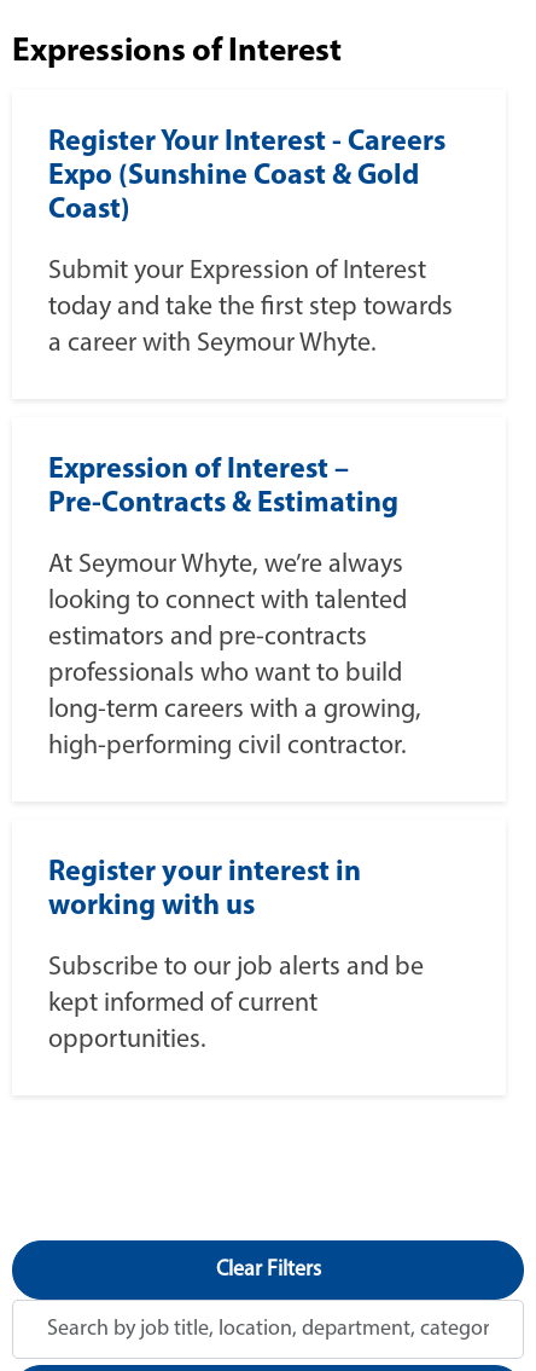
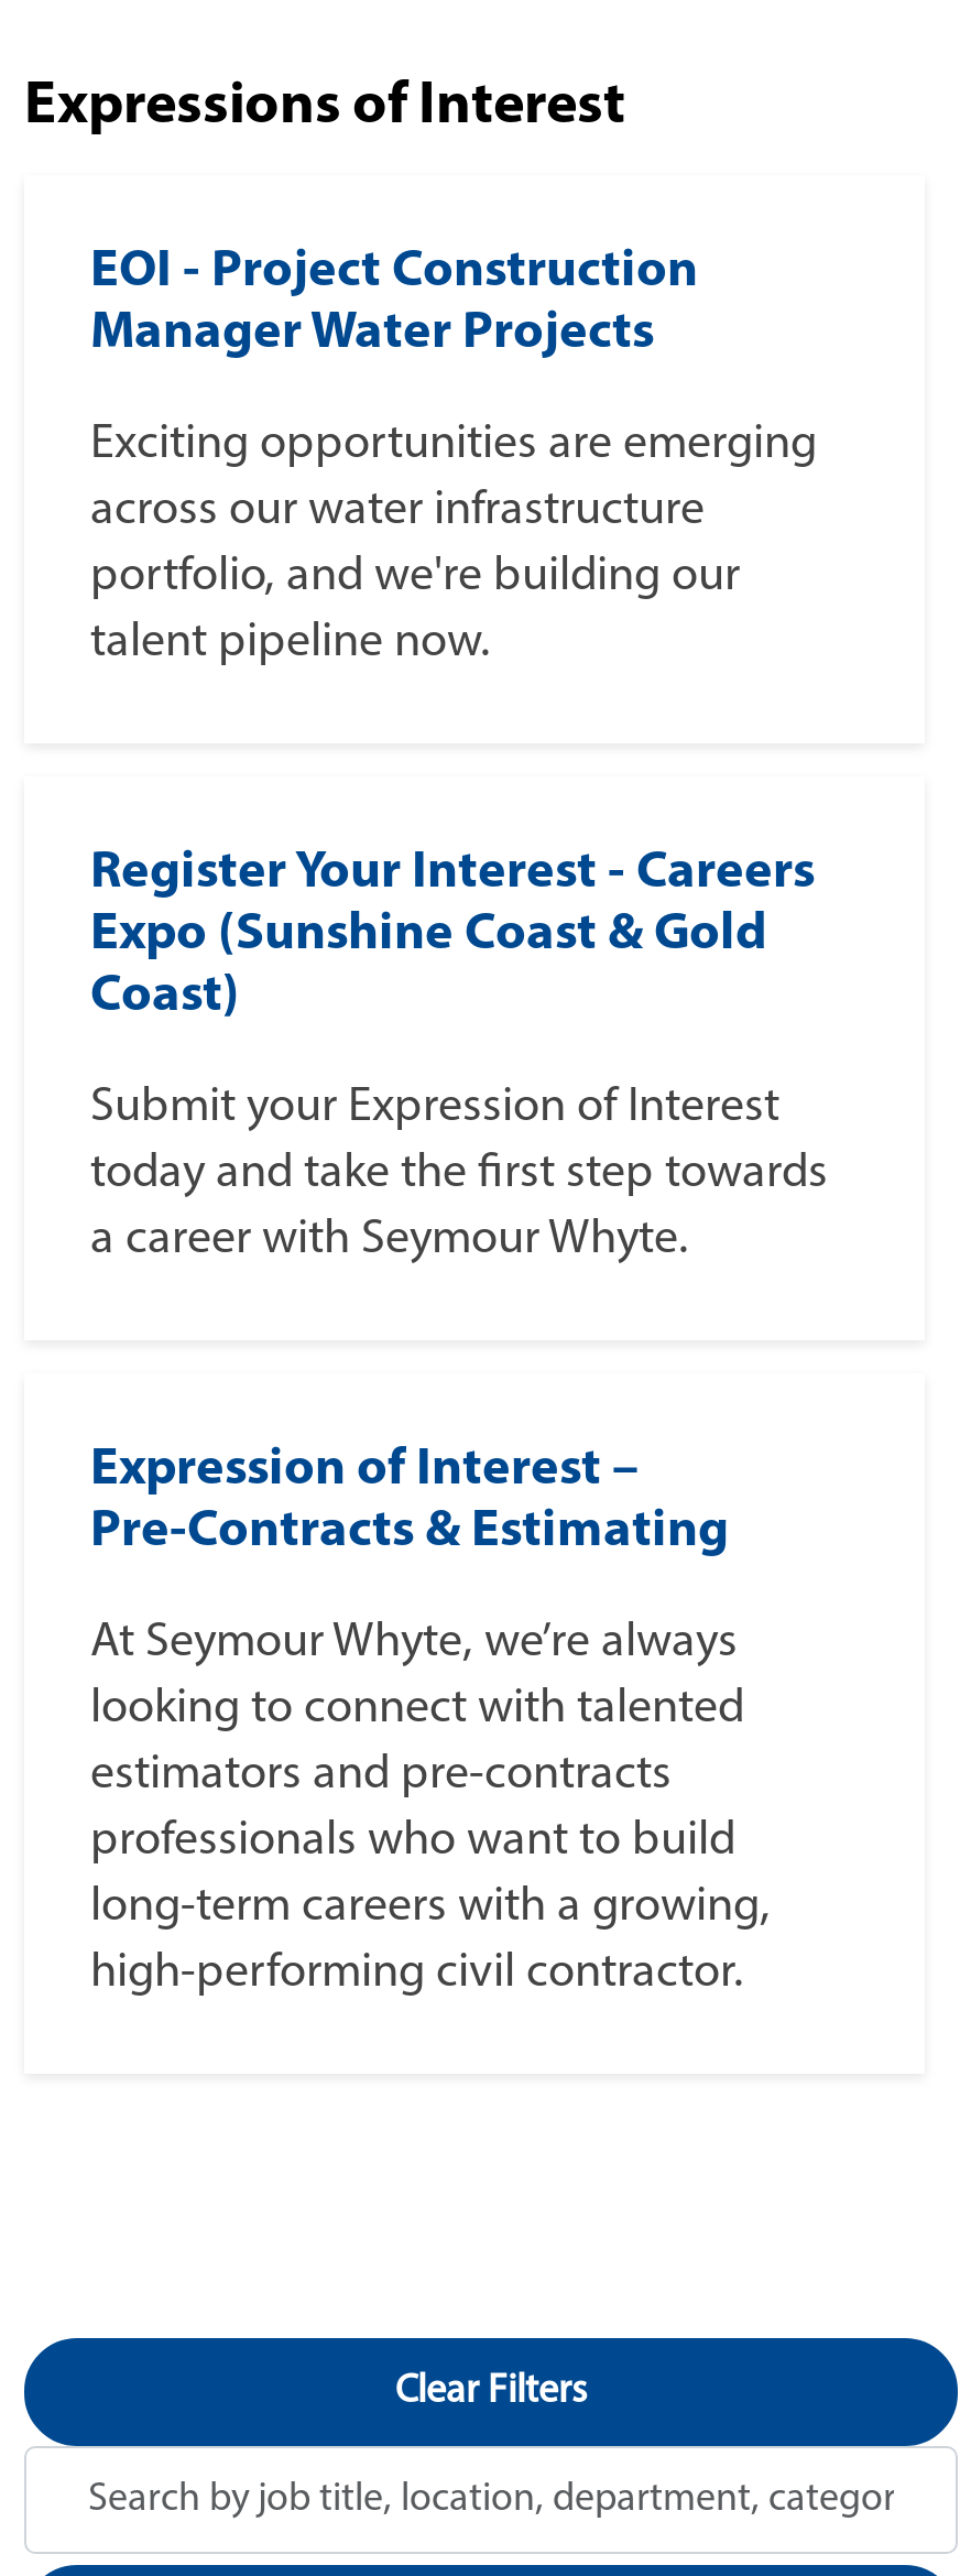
+ EOI - Project Construction
+ Manager Water Projects
+ Exciting opportunities are emerging
+ across our water infrastructure
+ portfolio, and we're building our
+ talent pipeline now.

moved down: Register Your Interest - Careers | Expo (Sunshine Coast & Gold | Coast) | ... | long‑term careers with a growing, | high‑performing civil contractor.

- Register your interest in
- working with us
- Subscribe to our job alerts and be
- kept informed of current
- opportunities.
